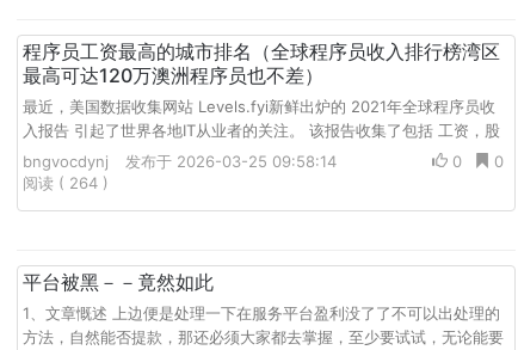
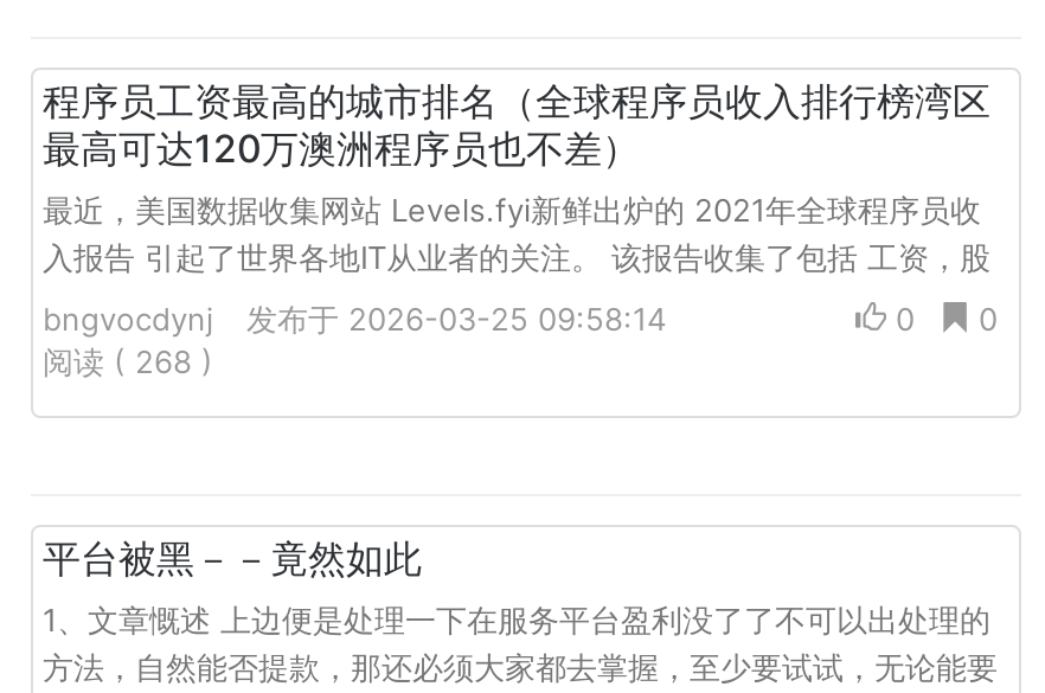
- 阅读 ( 264 )
+ 阅读 ( 268 )
